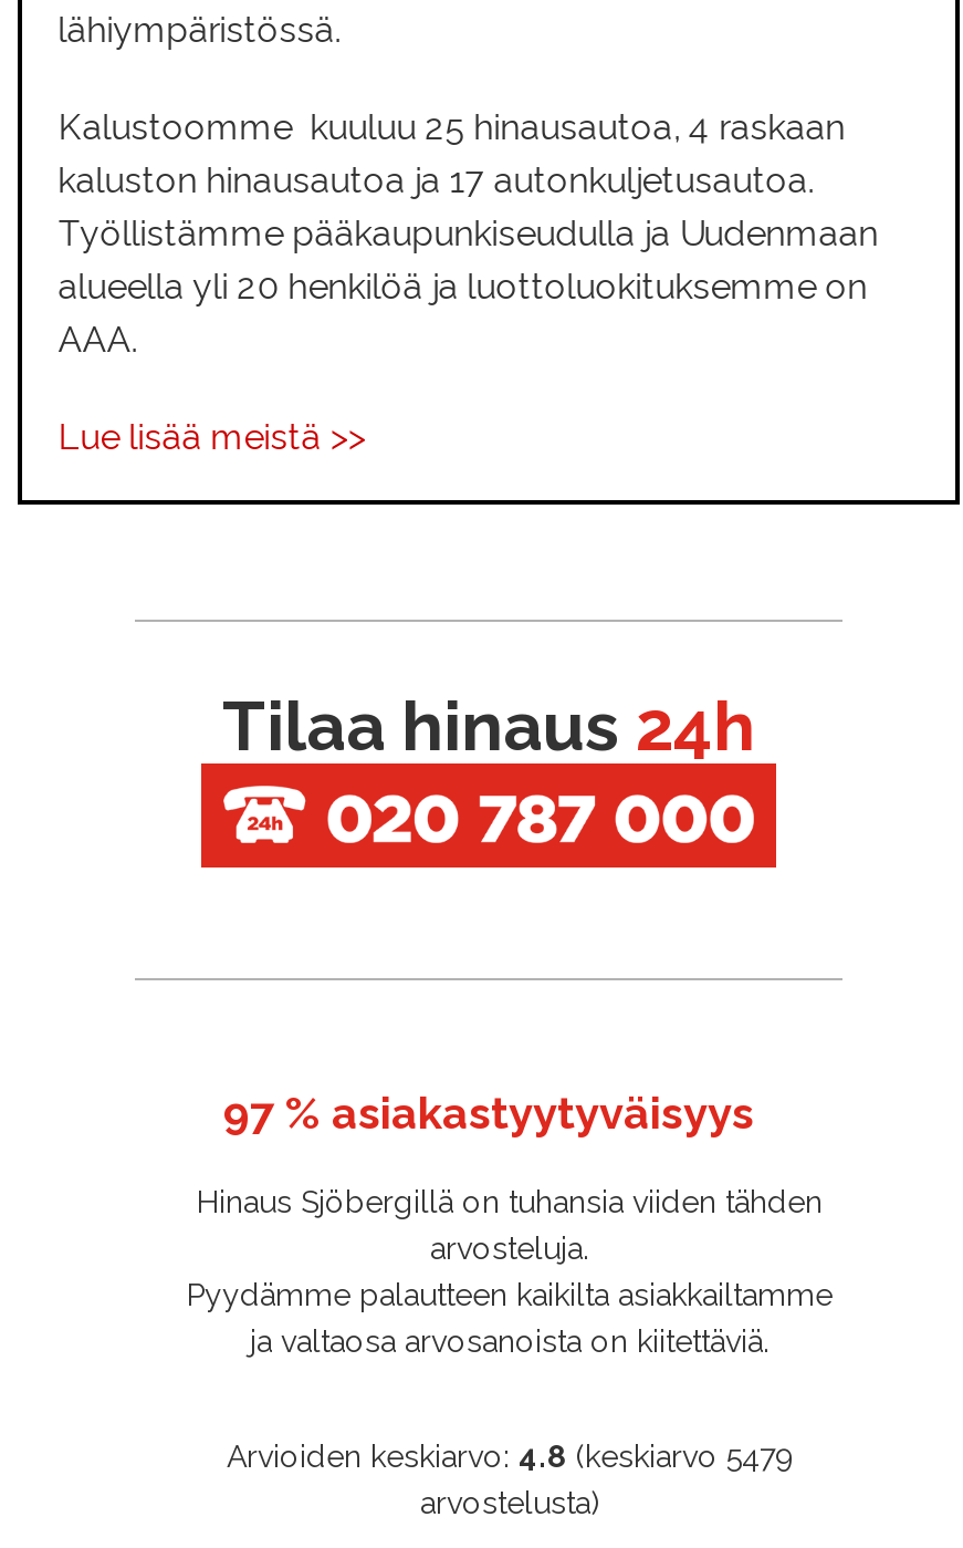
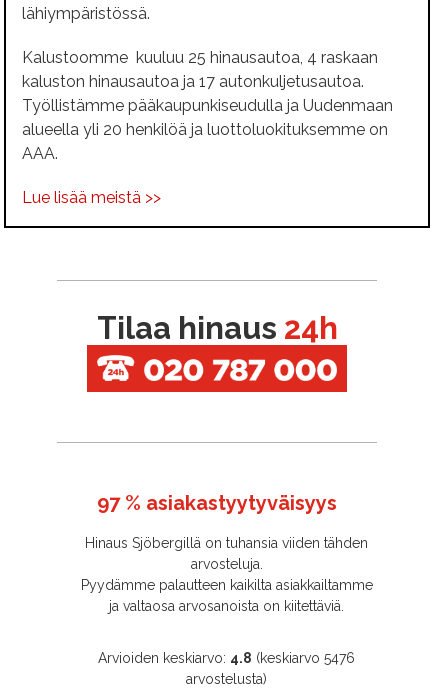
- Arvioiden keskiarvo: 4.8 (keskiarvo 5479
+ Arvioiden keskiarvo: 4.8 (keskiarvo 5476
